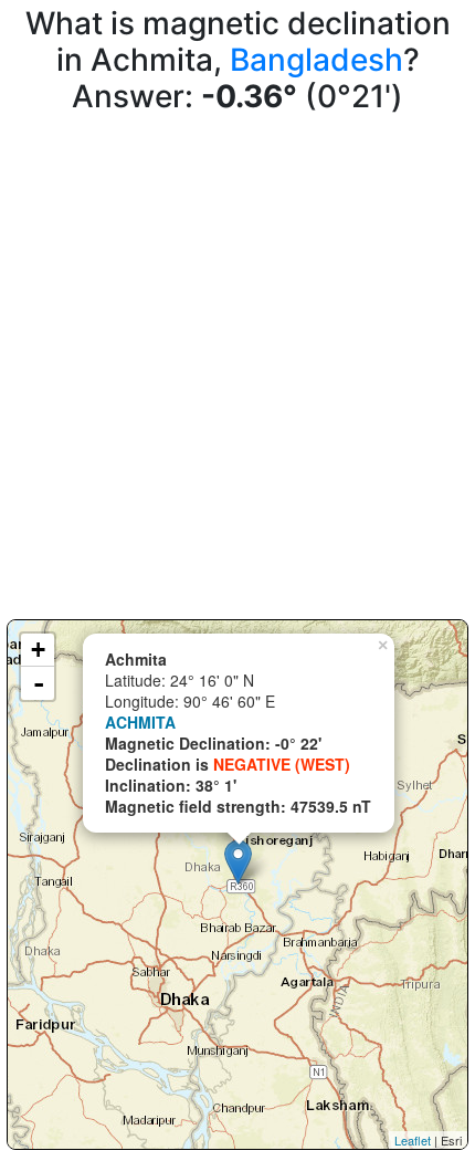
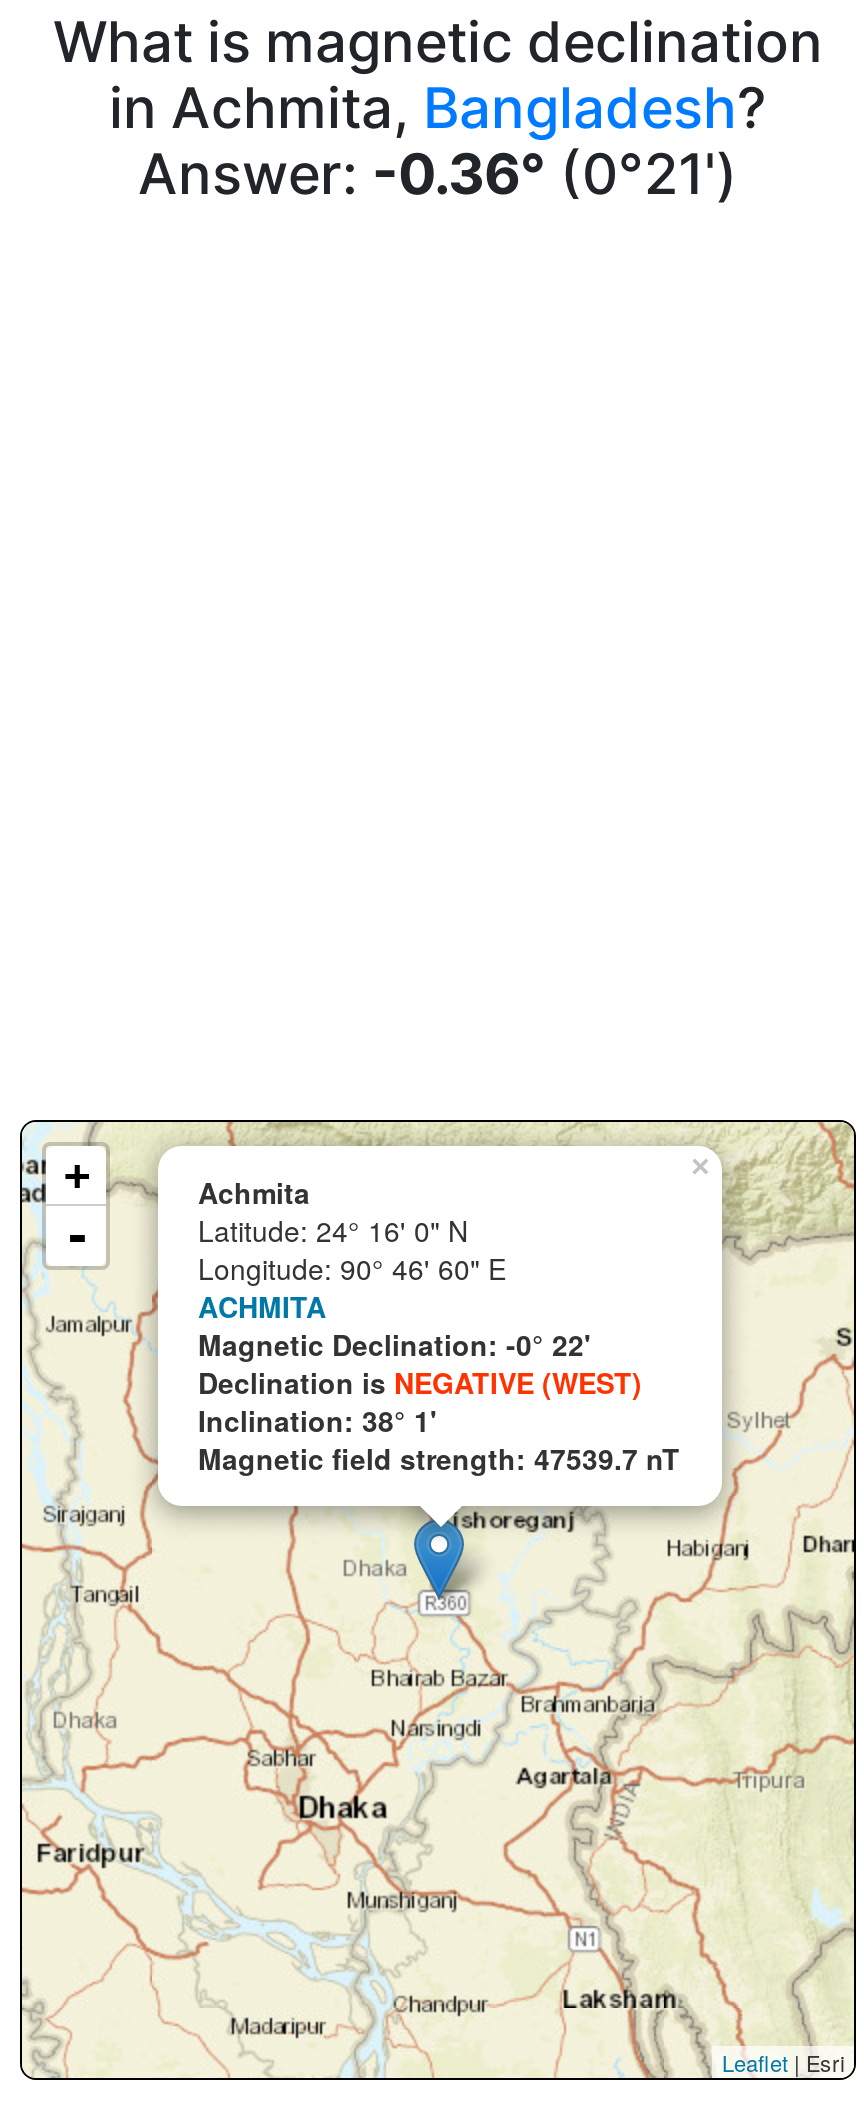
- Magnetic field strength: 47539.5 nT
+ Magnetic field strength: 47539.7 nT
